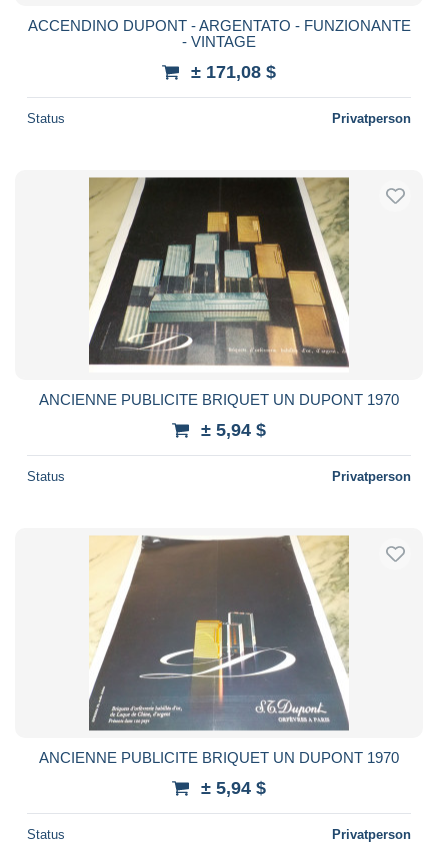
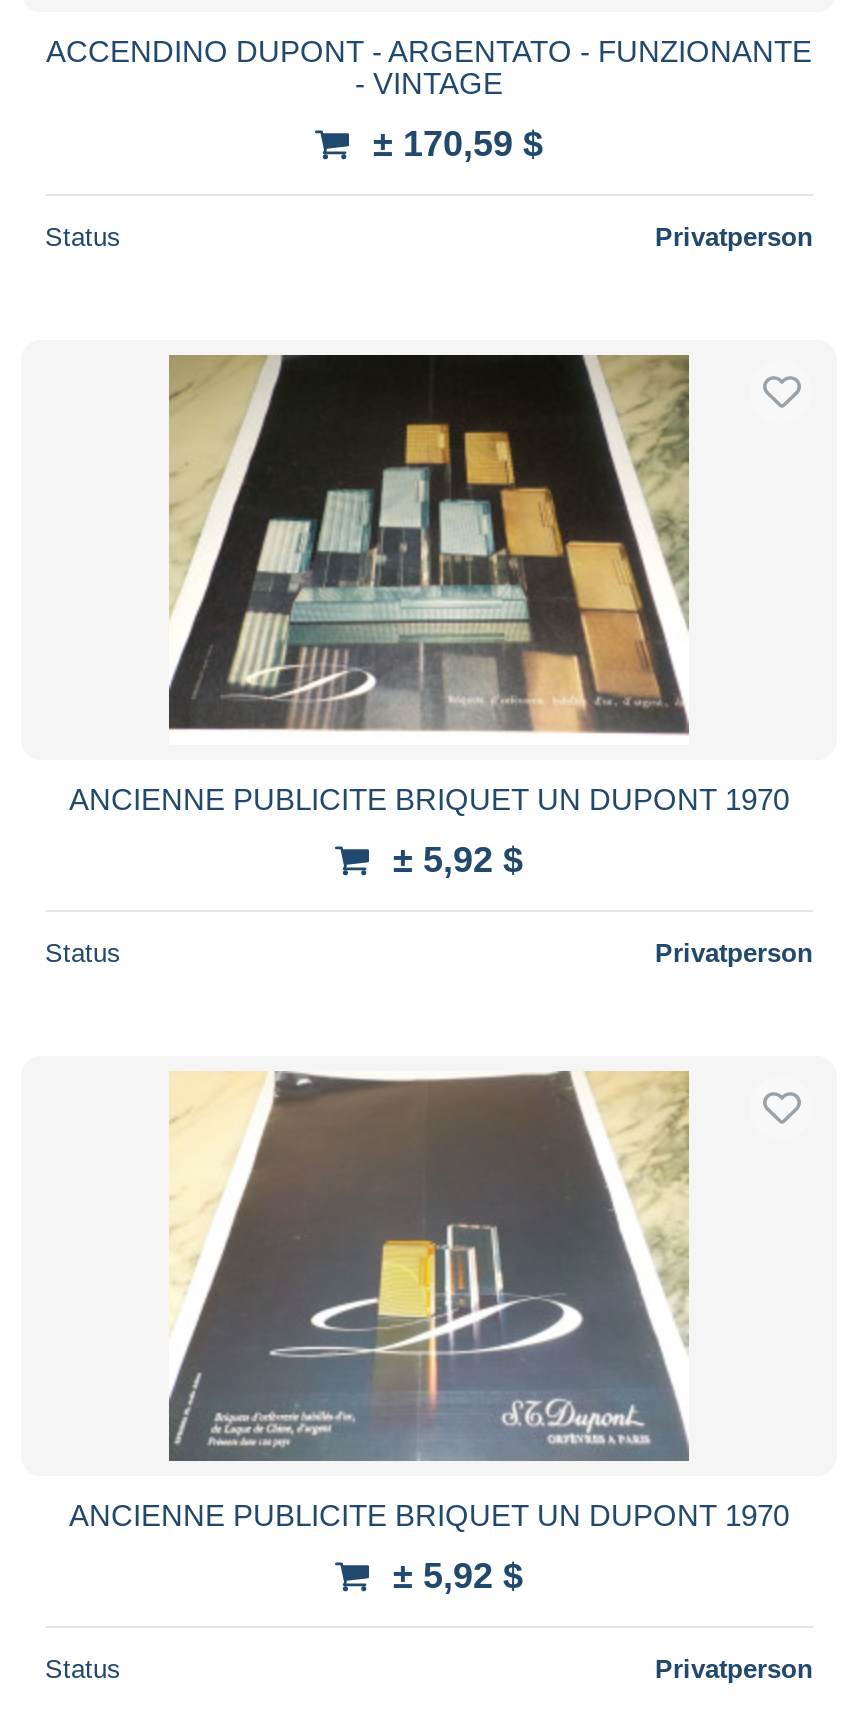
- ± 171,08 $
+ ± 170,59 $

- ± 5,94 $
+ ± 5,92 $

- ± 5,94 $
+ ± 5,92 $
